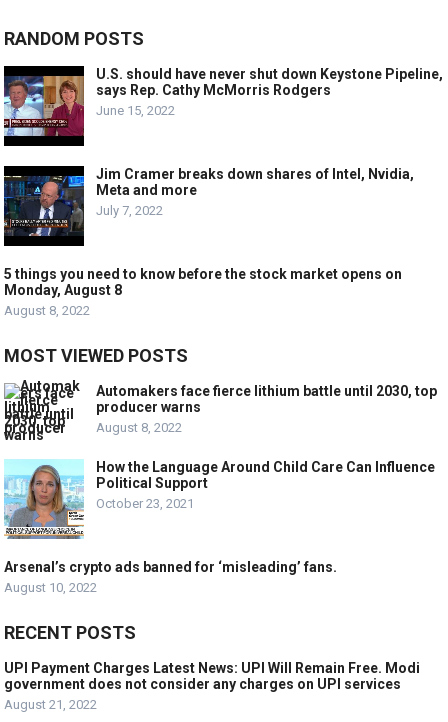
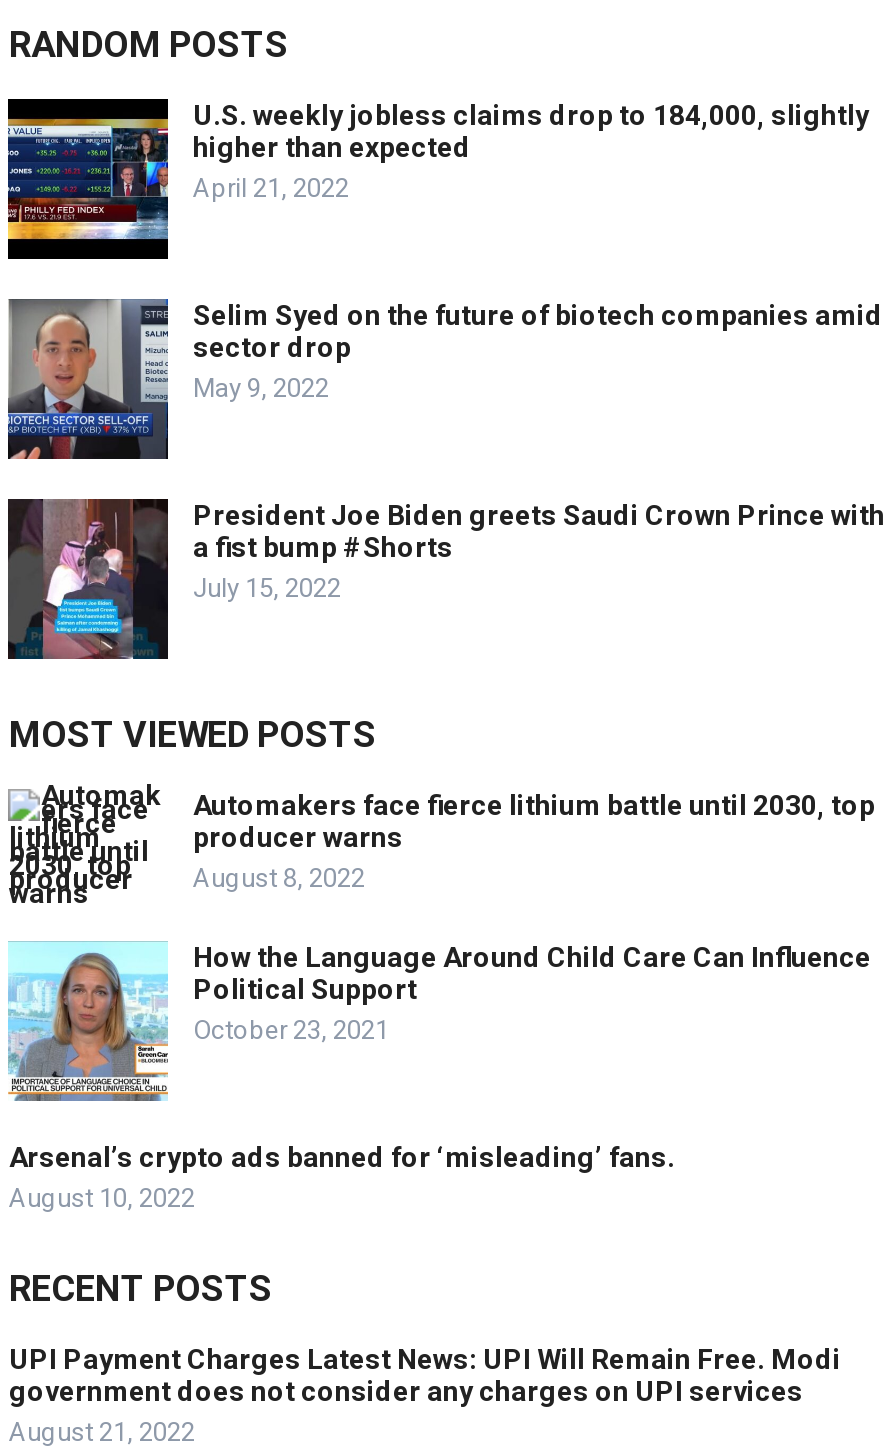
- [image]
- U.S. should have never shut down Keystone Pipeline,
- says Rep. Cathy McMorris Rodgers
- June 15, 2022
+ [image]
+ U.S. weekly jobless claims drop to 184,000, slightly
+ higher than expected
+ April 21, 2022

- [image]
- Jim Cramer breaks down shares of Intel, Nvidia,
- Meta and more
- July 7, 2022
+ [image]
+ Selim Syed on the future of biotech companies amid
+ sector drop
+ May 9, 2022

- 5 things you need to know before the stock market opens on
- Monday, August 8
- August 8, 2022
+ President Joe Biden greets Saudi Crown Prince with
+ a fist bump #Shorts
+ July 15, 2022
